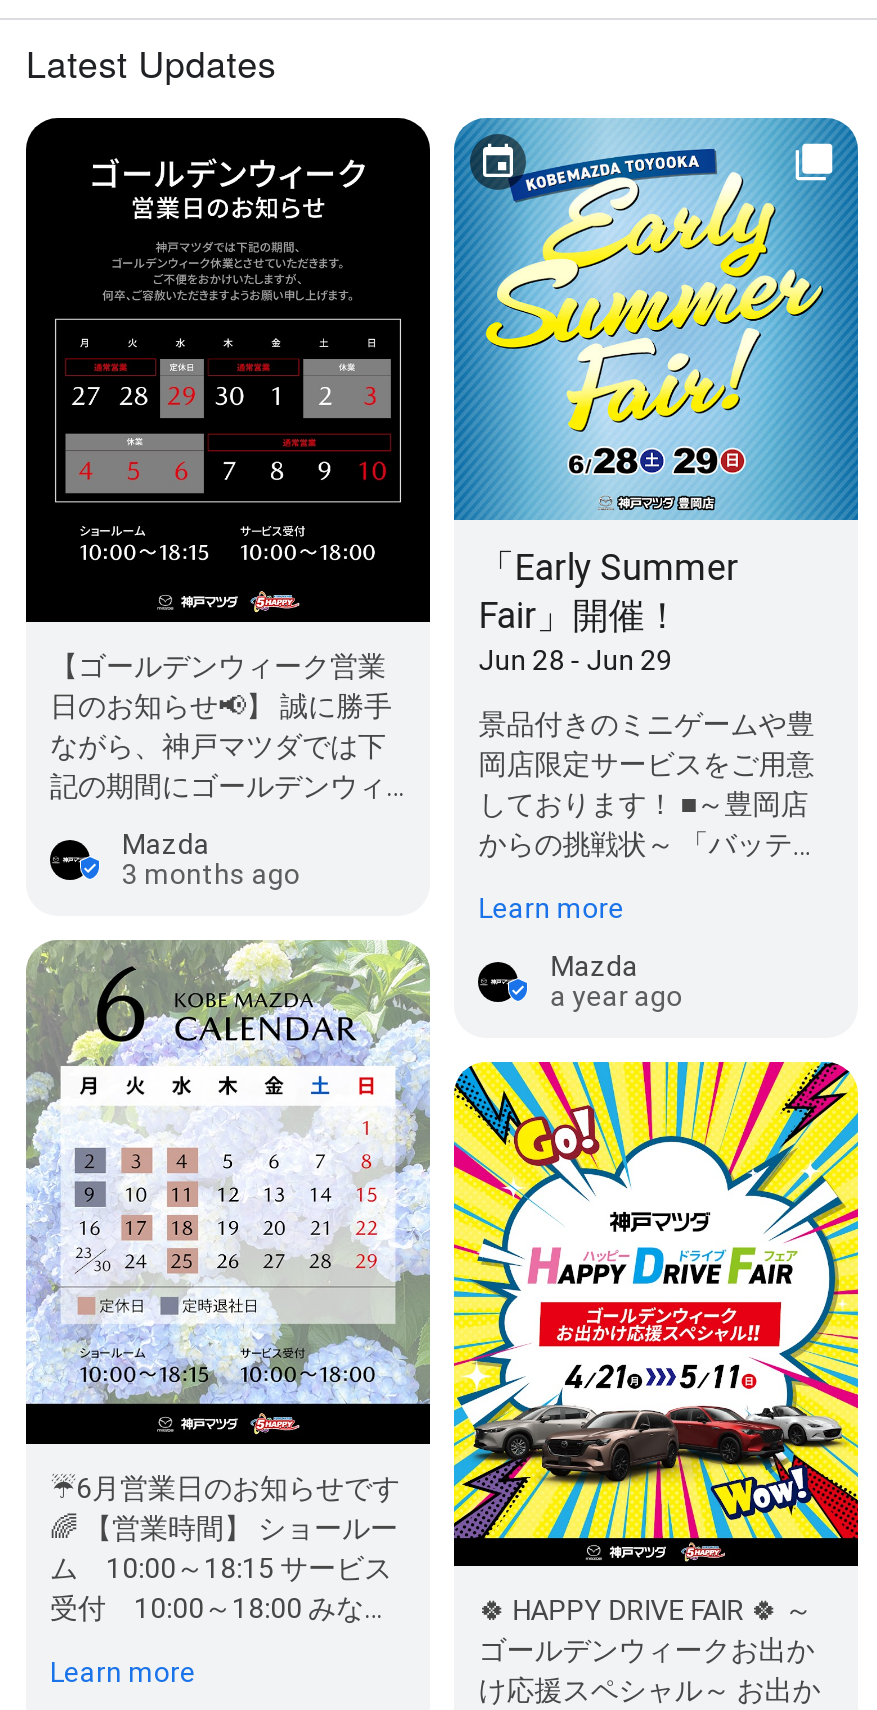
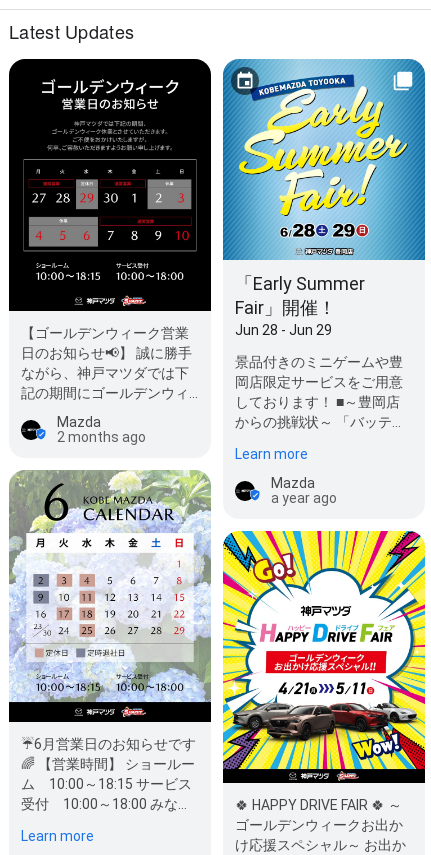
- 3 months ago
+ 2 months ago
